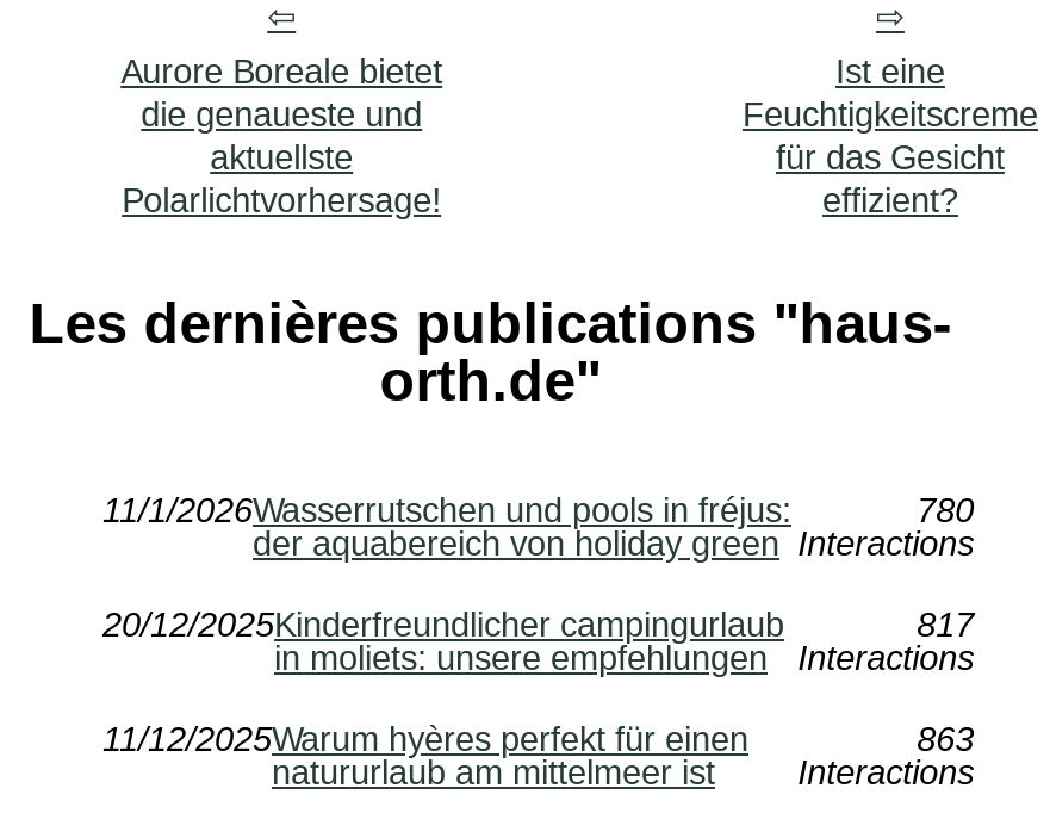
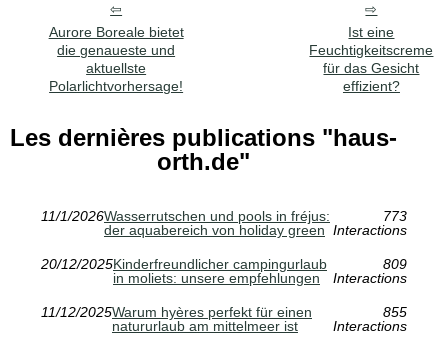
- 780
+ 773

- 817
+ 809

- 863
+ 855
